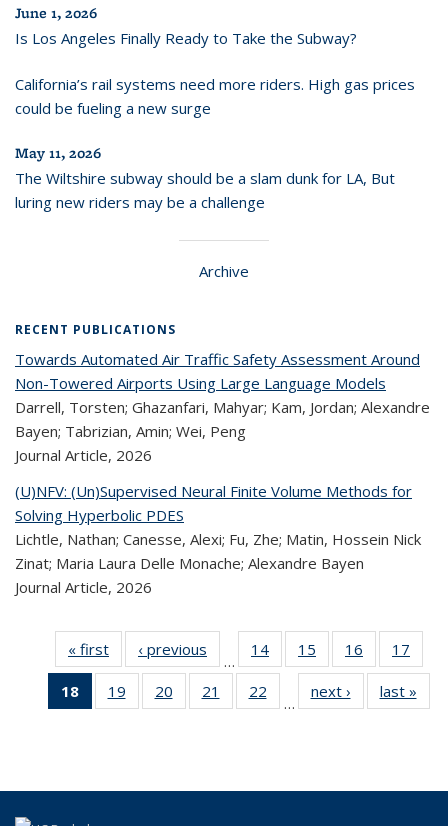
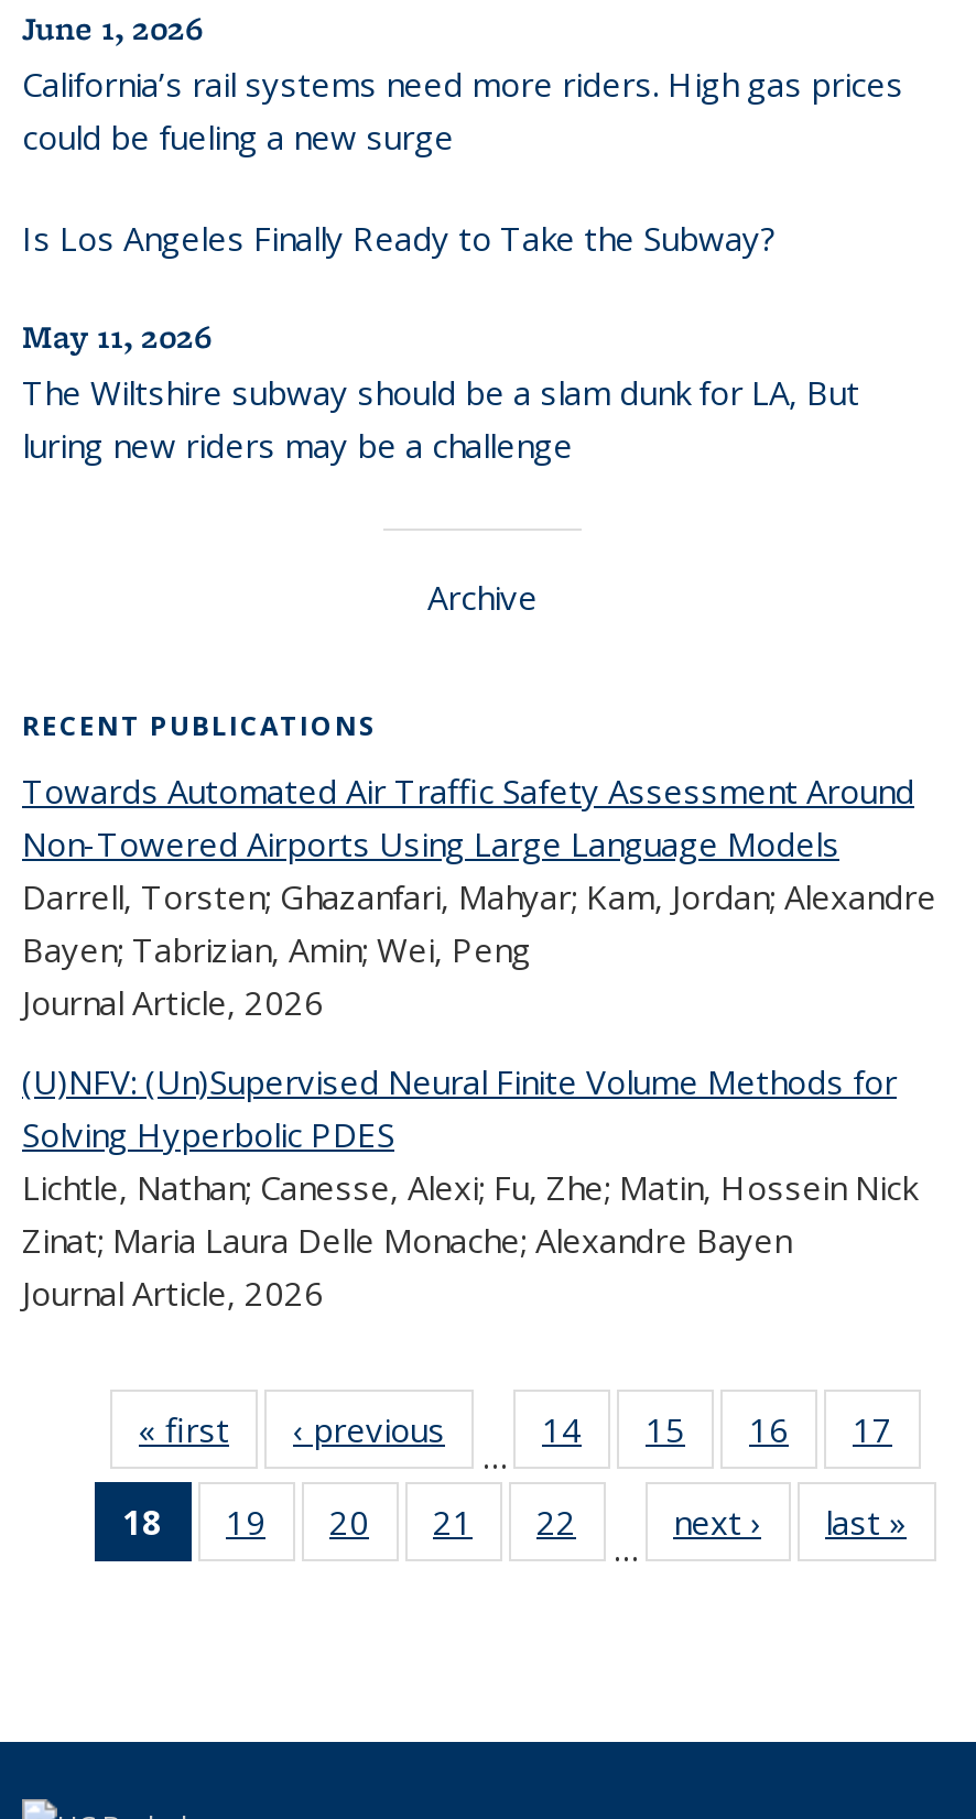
moved down: Is Los Angeles Finally Ready to Take the Subway?

moved up: California’s rail systems need more riders. High gas prices | could be fueling a new surge
